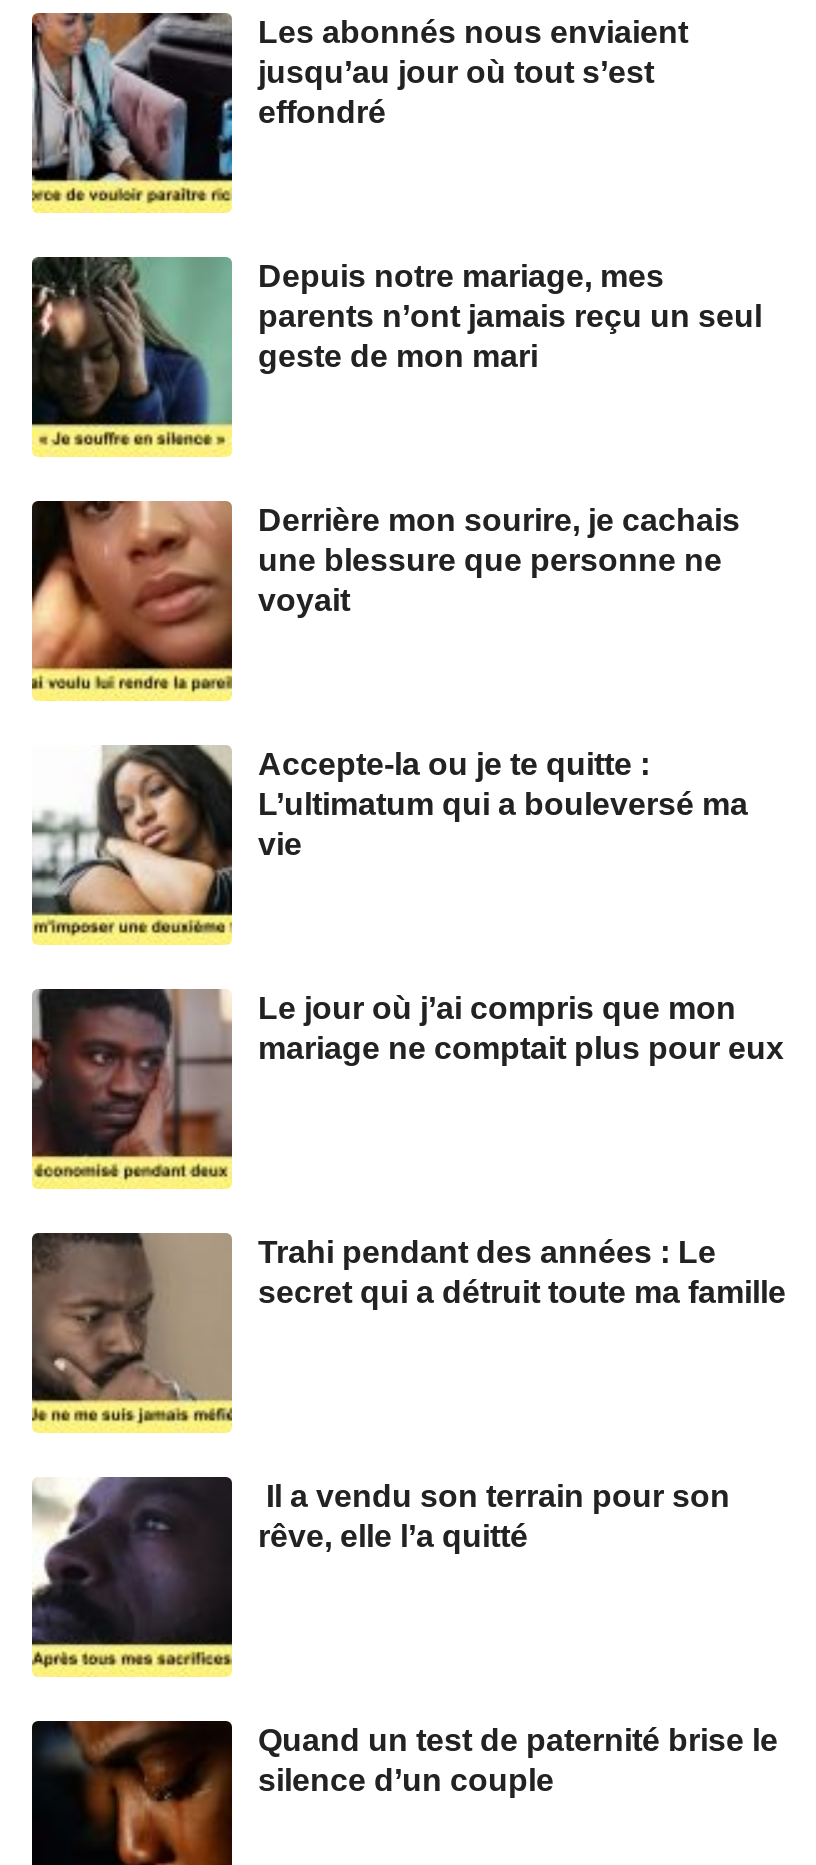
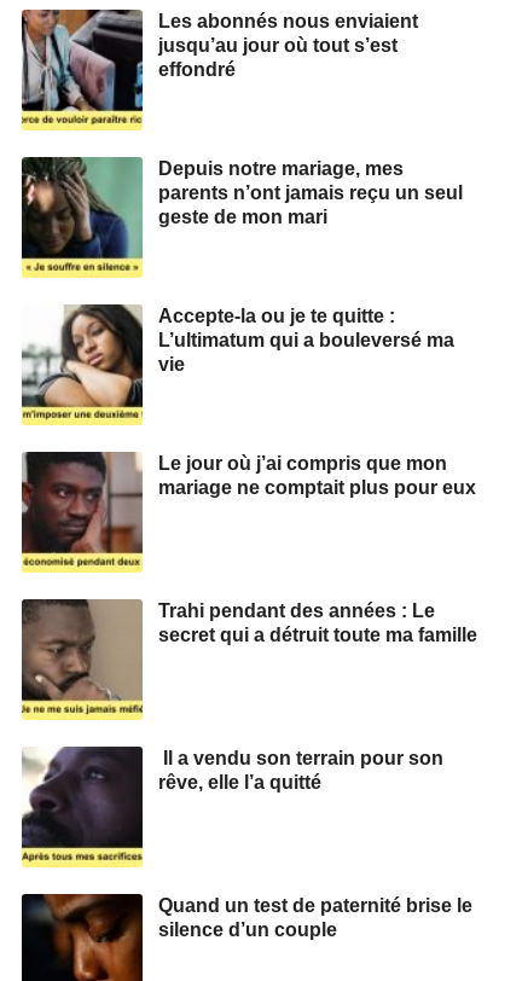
- [image]
- Derrière mon sourire, je cachais
- une blessure que personne ne
- voyait
